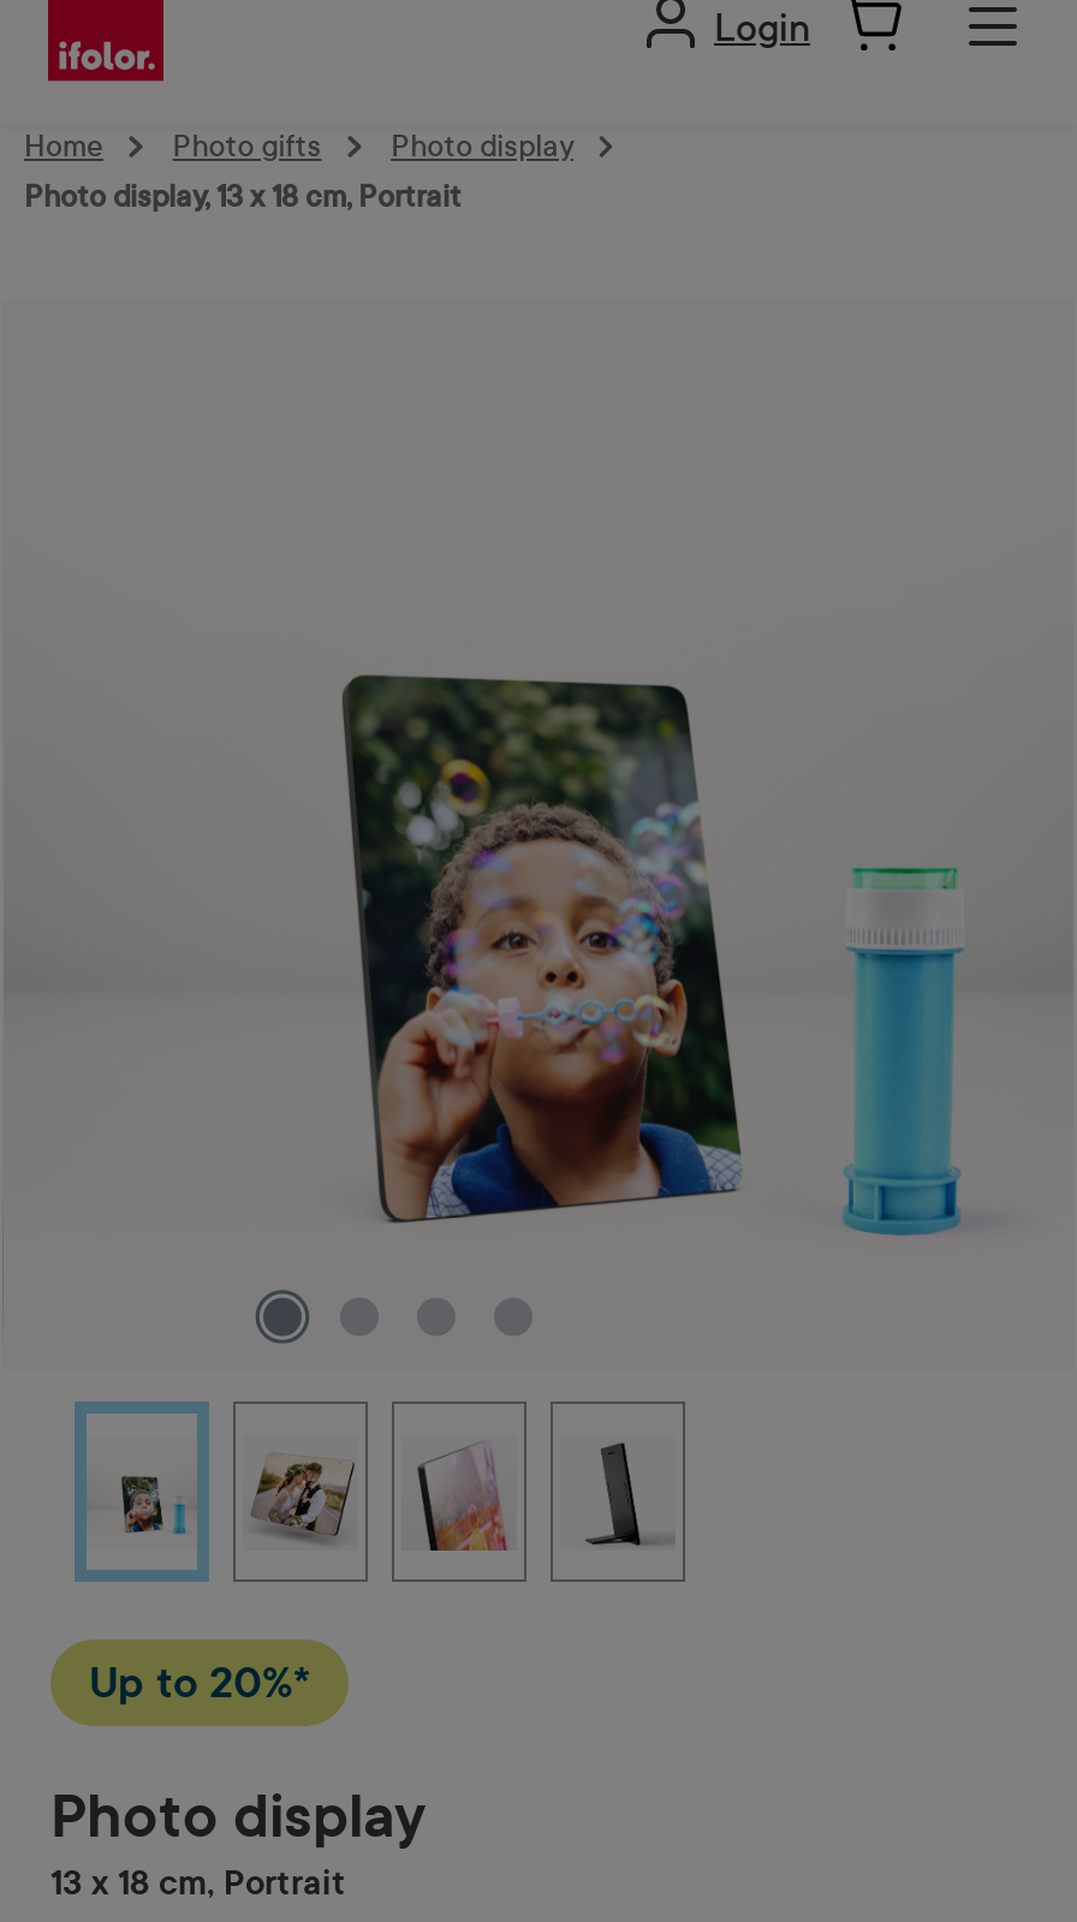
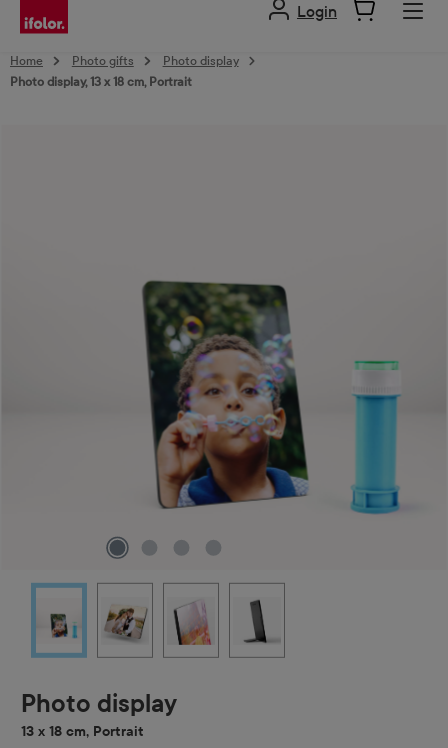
- Up to 20%*
